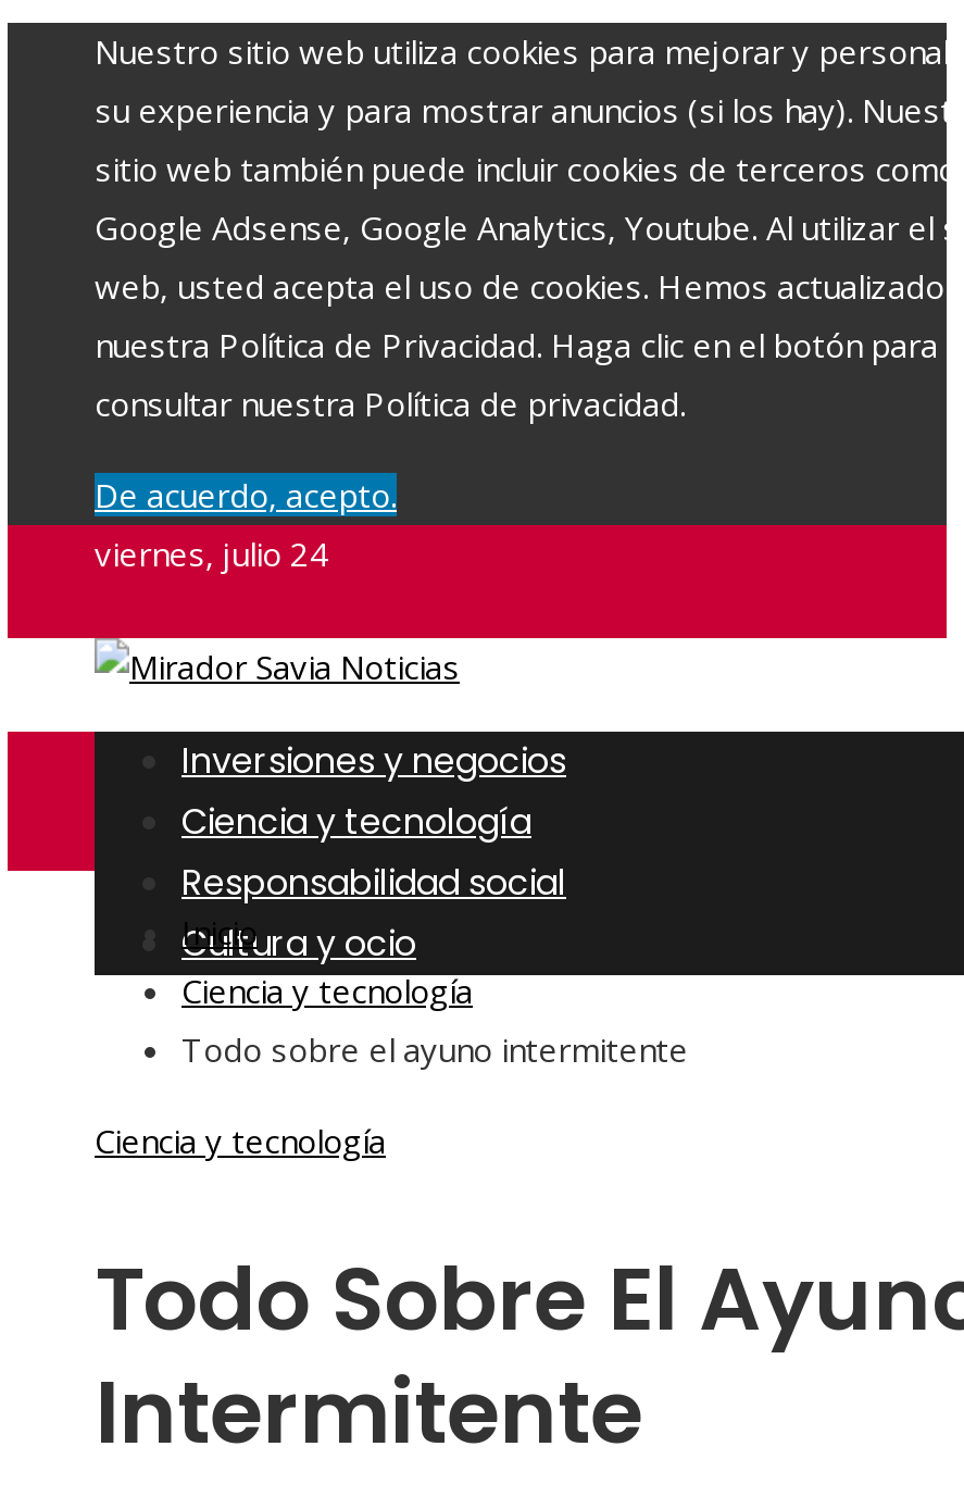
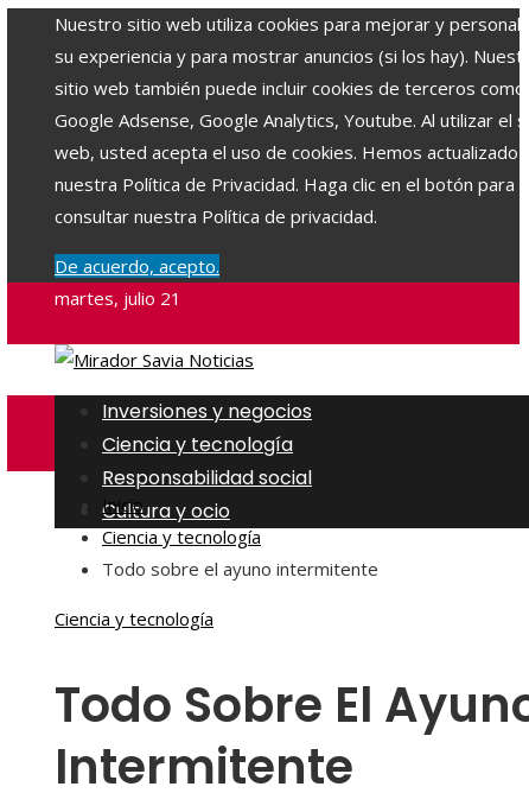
- viernes, julio 24
+ martes, julio 21
